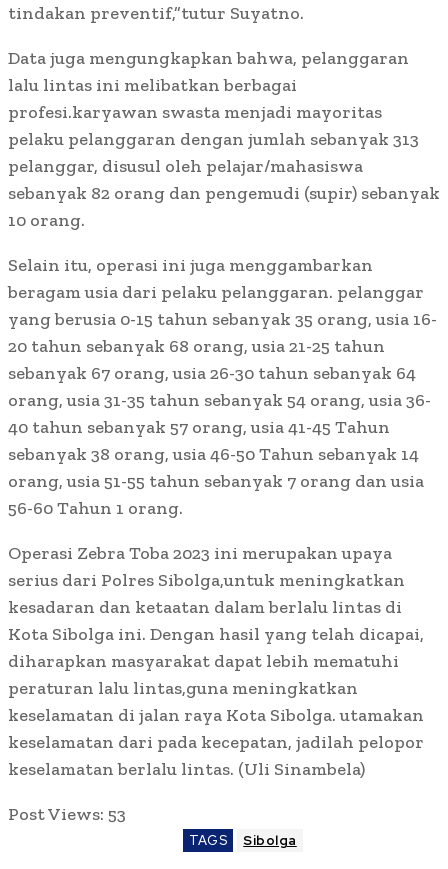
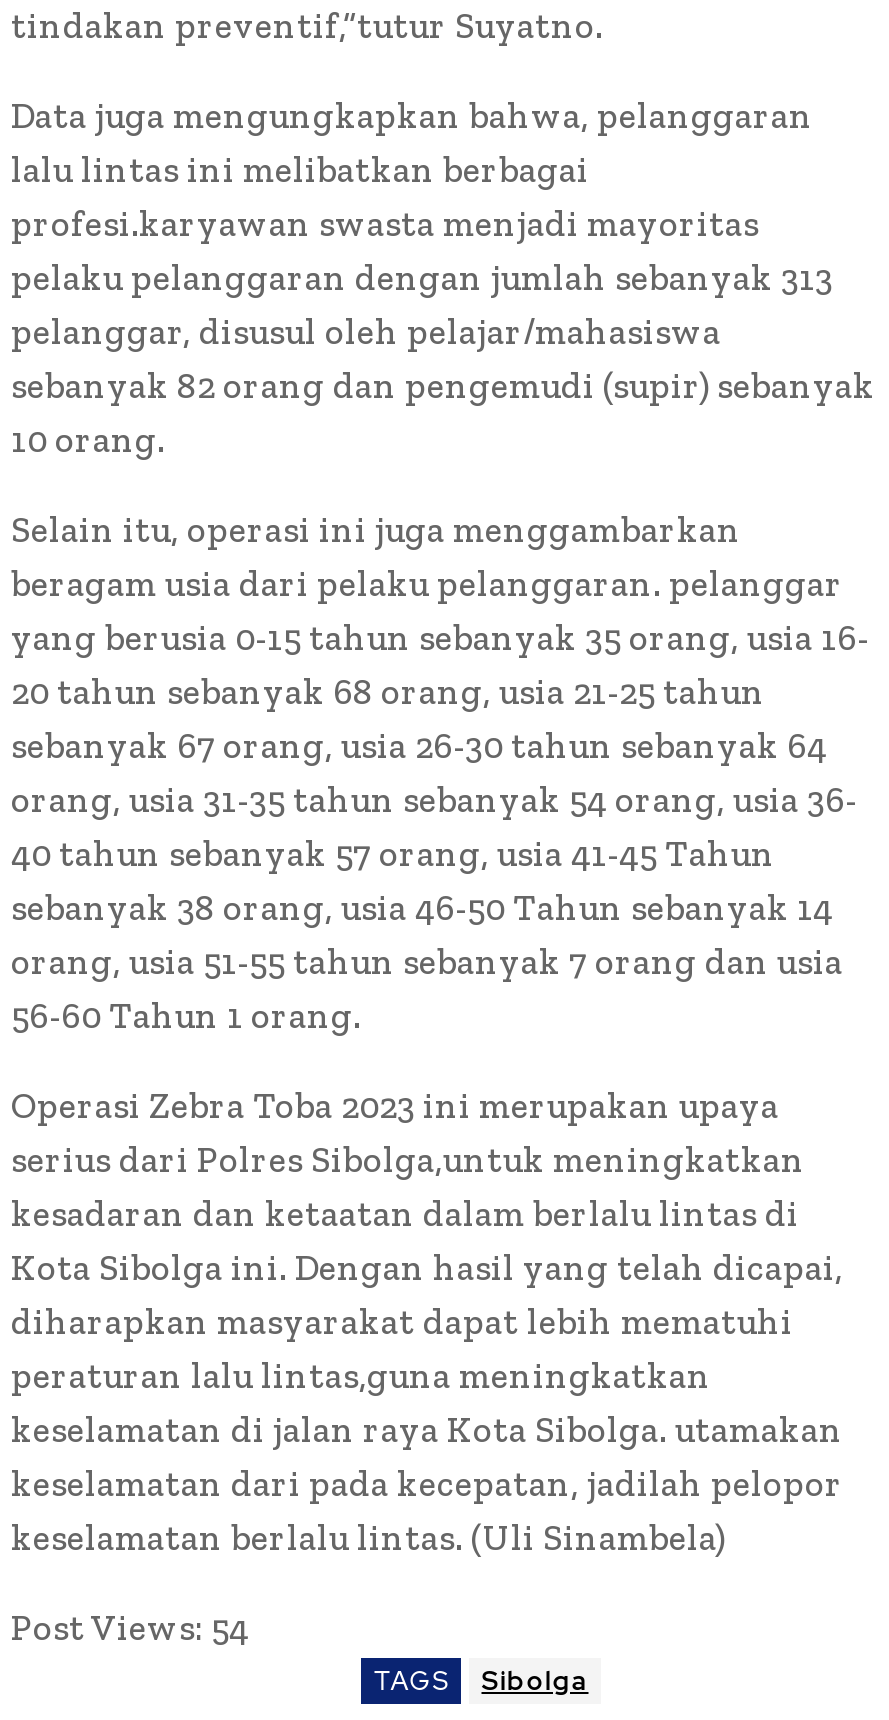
- Post Views: 53
+ Post Views: 54
